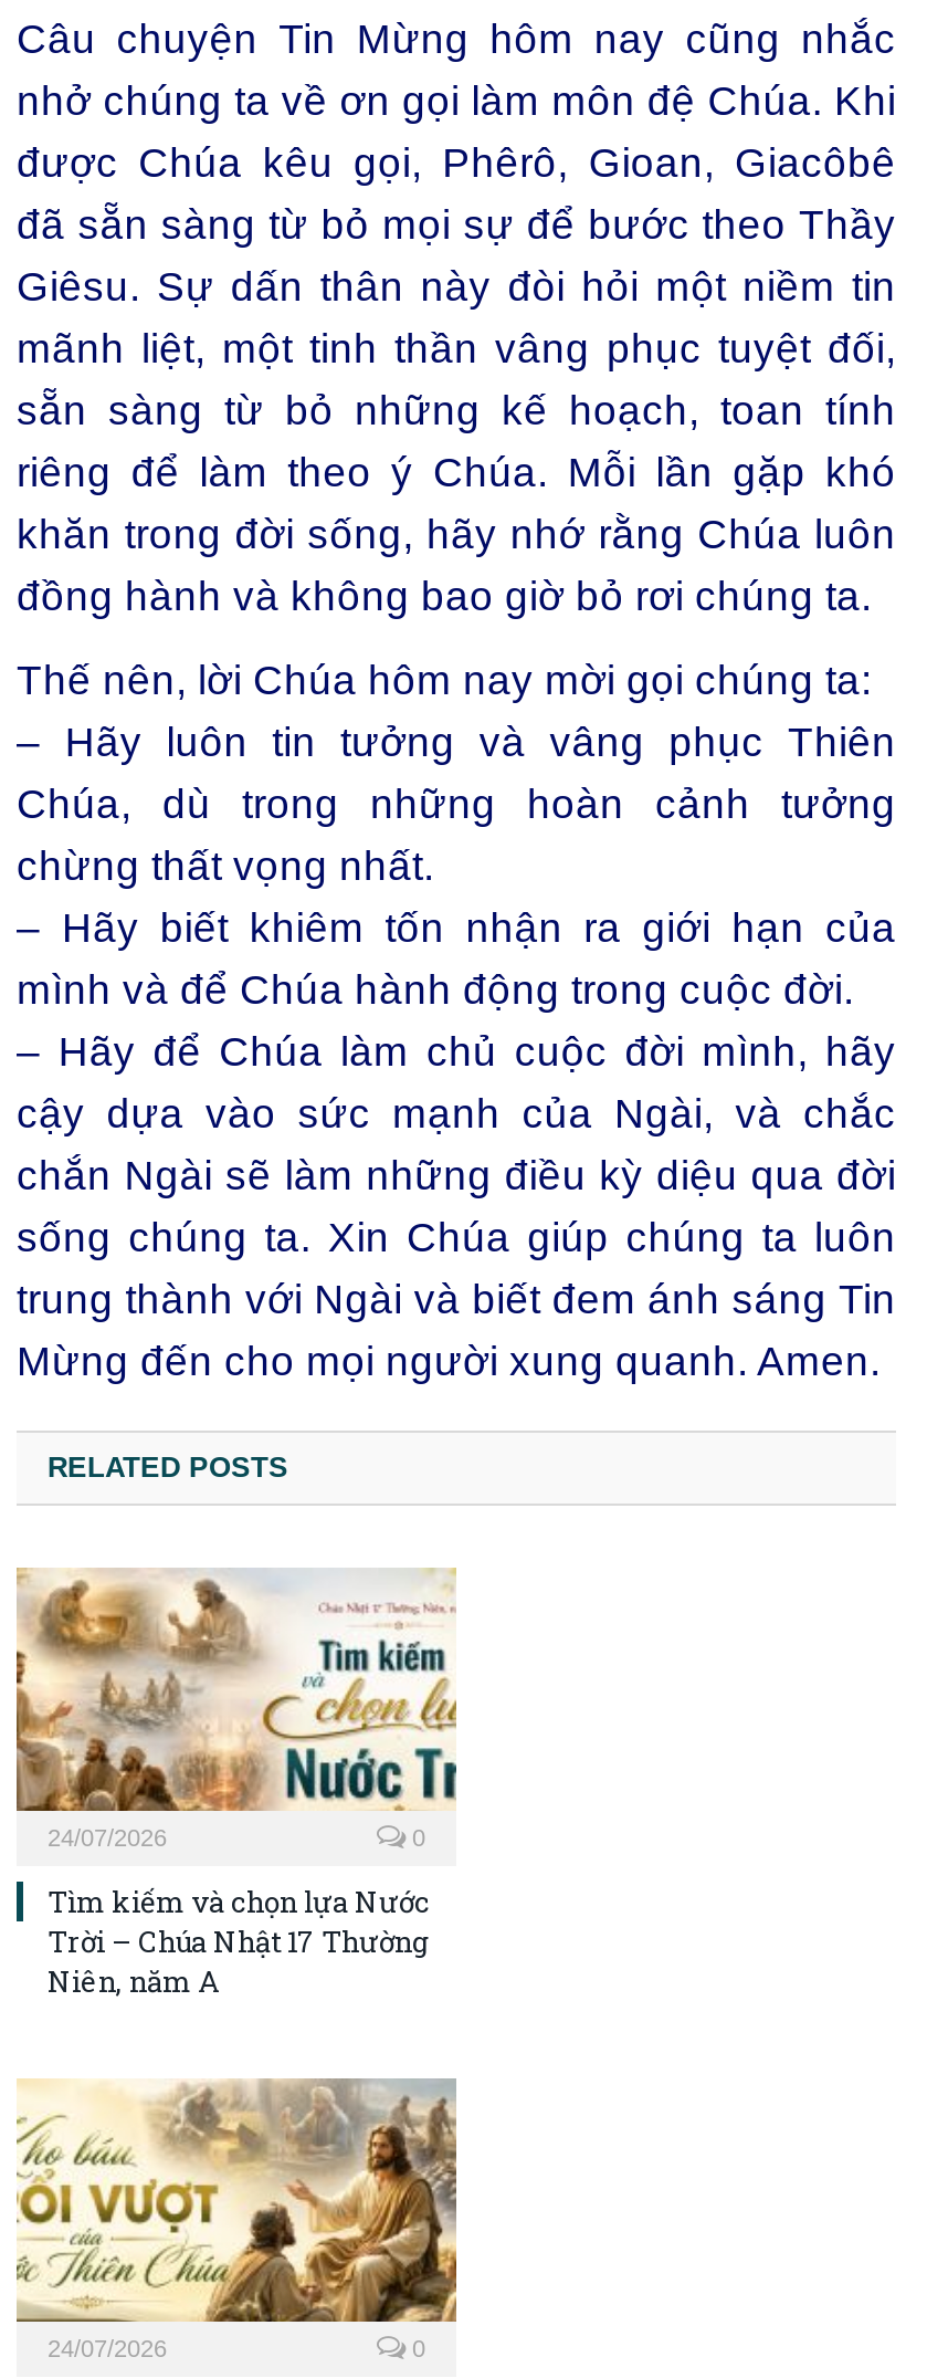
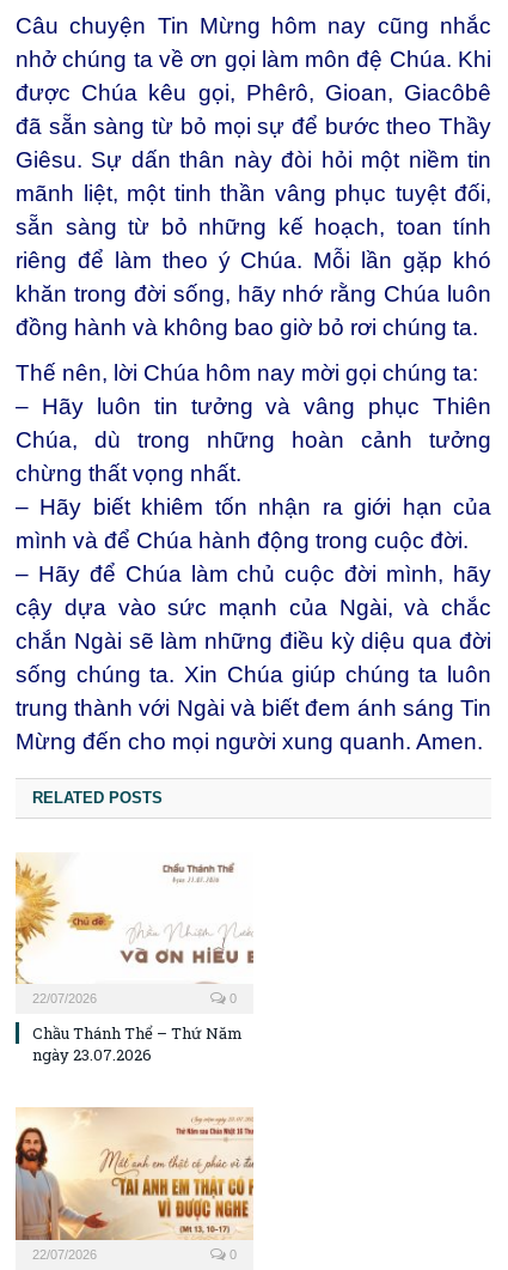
- [image]
- 24/07/2026
+ [image]
+ 22/07/2026

- Tìm kiếm và chọn lựa Nước
- Trời – Chúa Nhật 17 Thường
- Niên, năm A
+ Chầu Thánh Thể – Thứ Năm
+ ngày 23.07.2026

- [image]
- 24/07/2026
+ [image]
+ 22/07/2026
